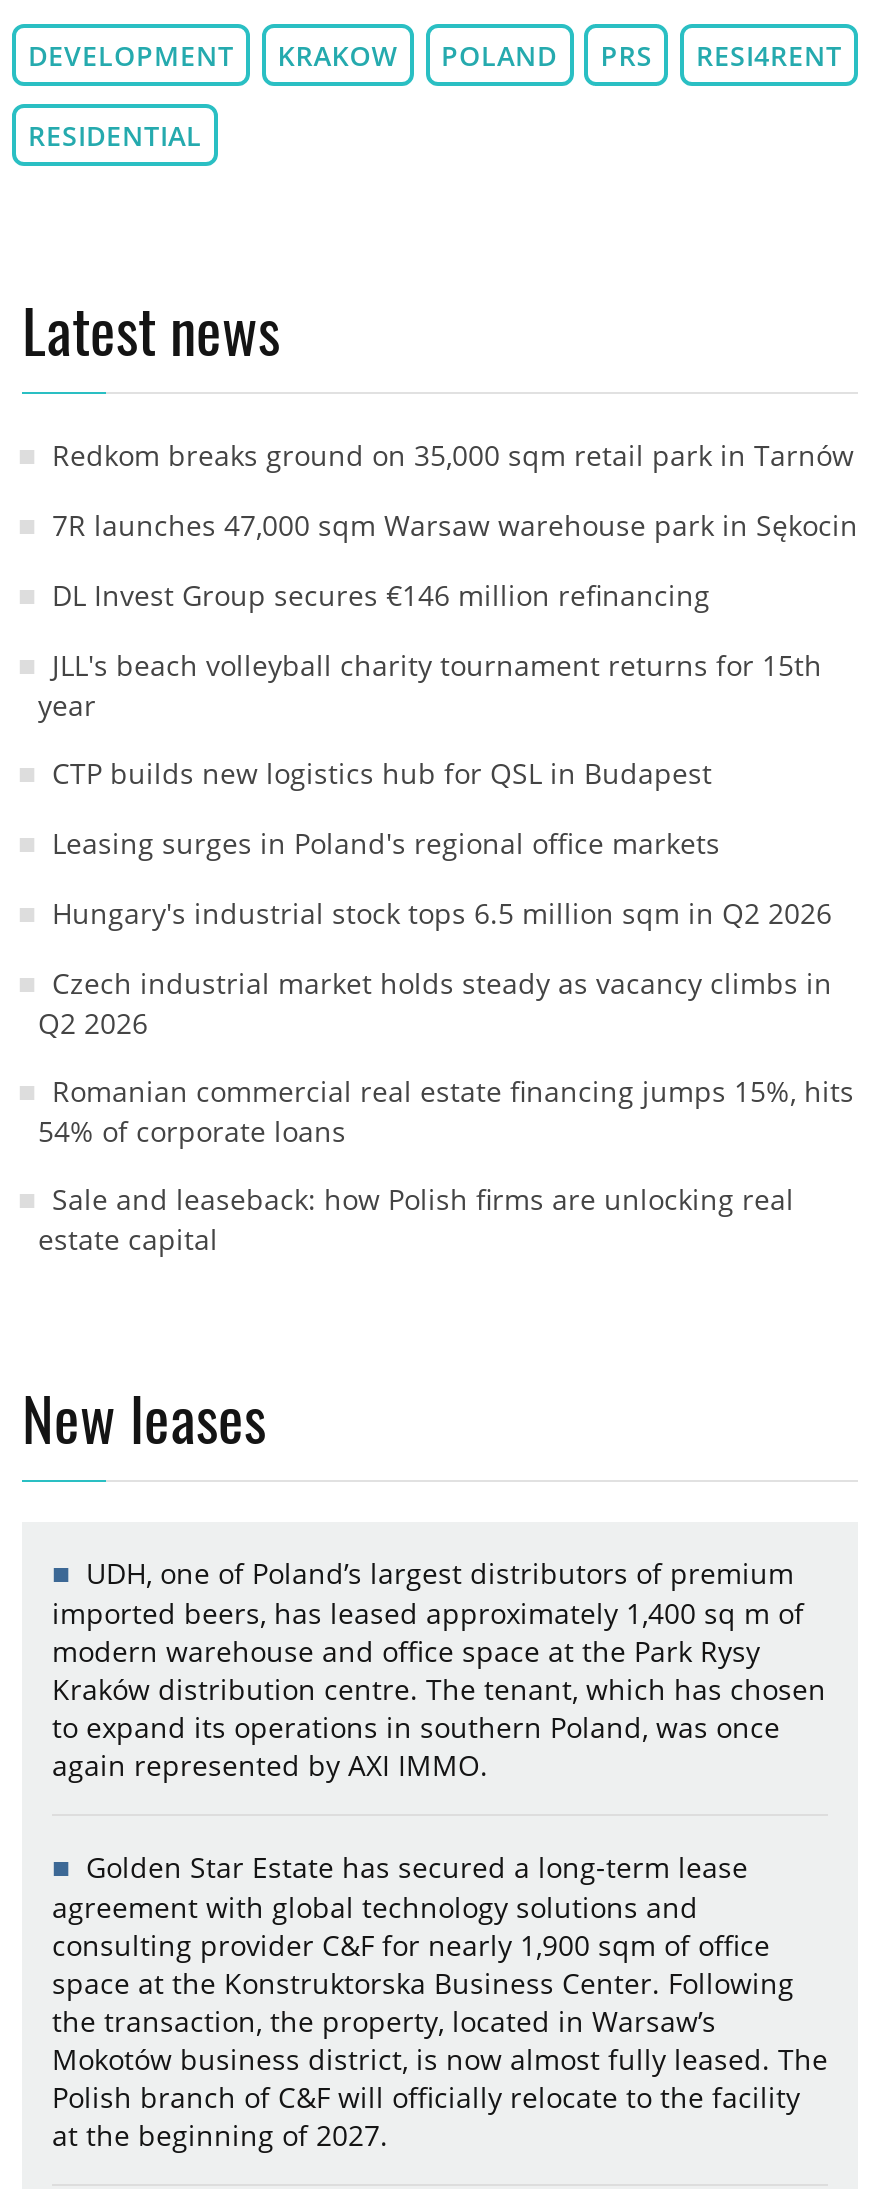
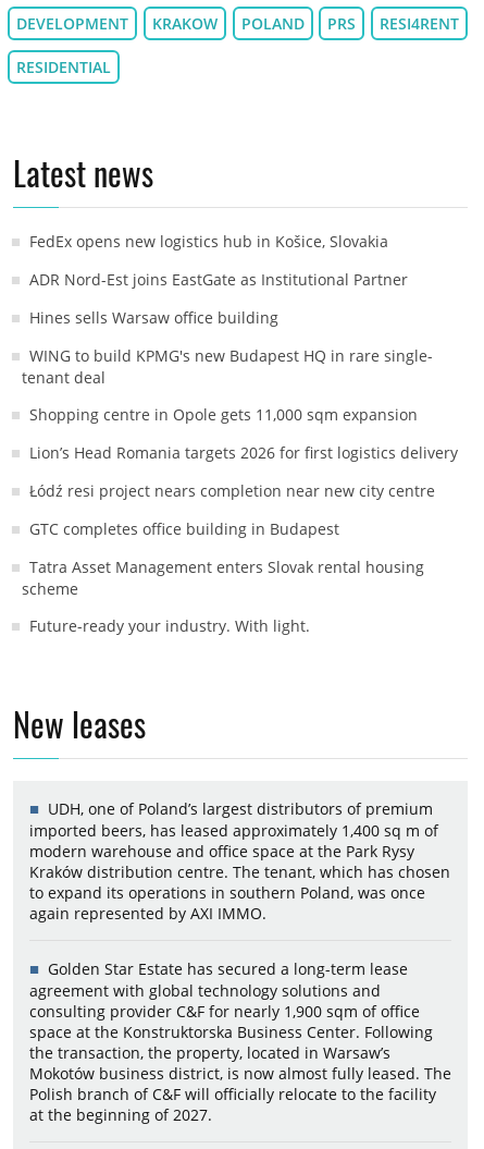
- Redkom breaks ground on 35,000 sqm retail park in Tarnów
+ FedEx opens new logistics hub in Košice, Slovakia

- 7R launches 47,000 sqm Warsaw warehouse park in Sękocin
+ ADR Nord-Est joins EastGate as Institutional Partner

- DL Invest Group secures €146 million refinancing
+ Hines sells Warsaw office building

- JLL's beach volleyball charity tournament returns for 15th
- year
+ WING to build KPMG's new Budapest HQ in rare single-
+ tenant deal

- CTP builds new logistics hub for QSL in Budapest
+ Shopping centre in Opole gets 11,000 sqm expansion

- Leasing surges in Poland's regional office markets
+ Lion’s Head Romania targets 2026 for first logistics delivery

- Hungary's industrial stock tops 6.5 million sqm in Q2 2026
+ Łódź resi project nears completion near new city centre

- Czech industrial market holds steady as vacancy climbs in
- Q2 2026
+ GTC completes office building in Budapest

- Romanian commercial real estate financing jumps 15%, hits
- 54% of corporate loans
+ Tatra Asset Management enters Slovak rental housing
+ scheme

- Sale and leaseback: how Polish firms are unlocking real
- estate capital
+ Future-ready your industry. With light.
